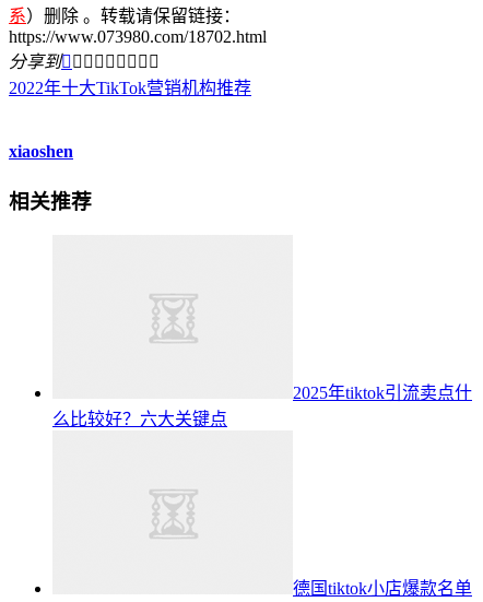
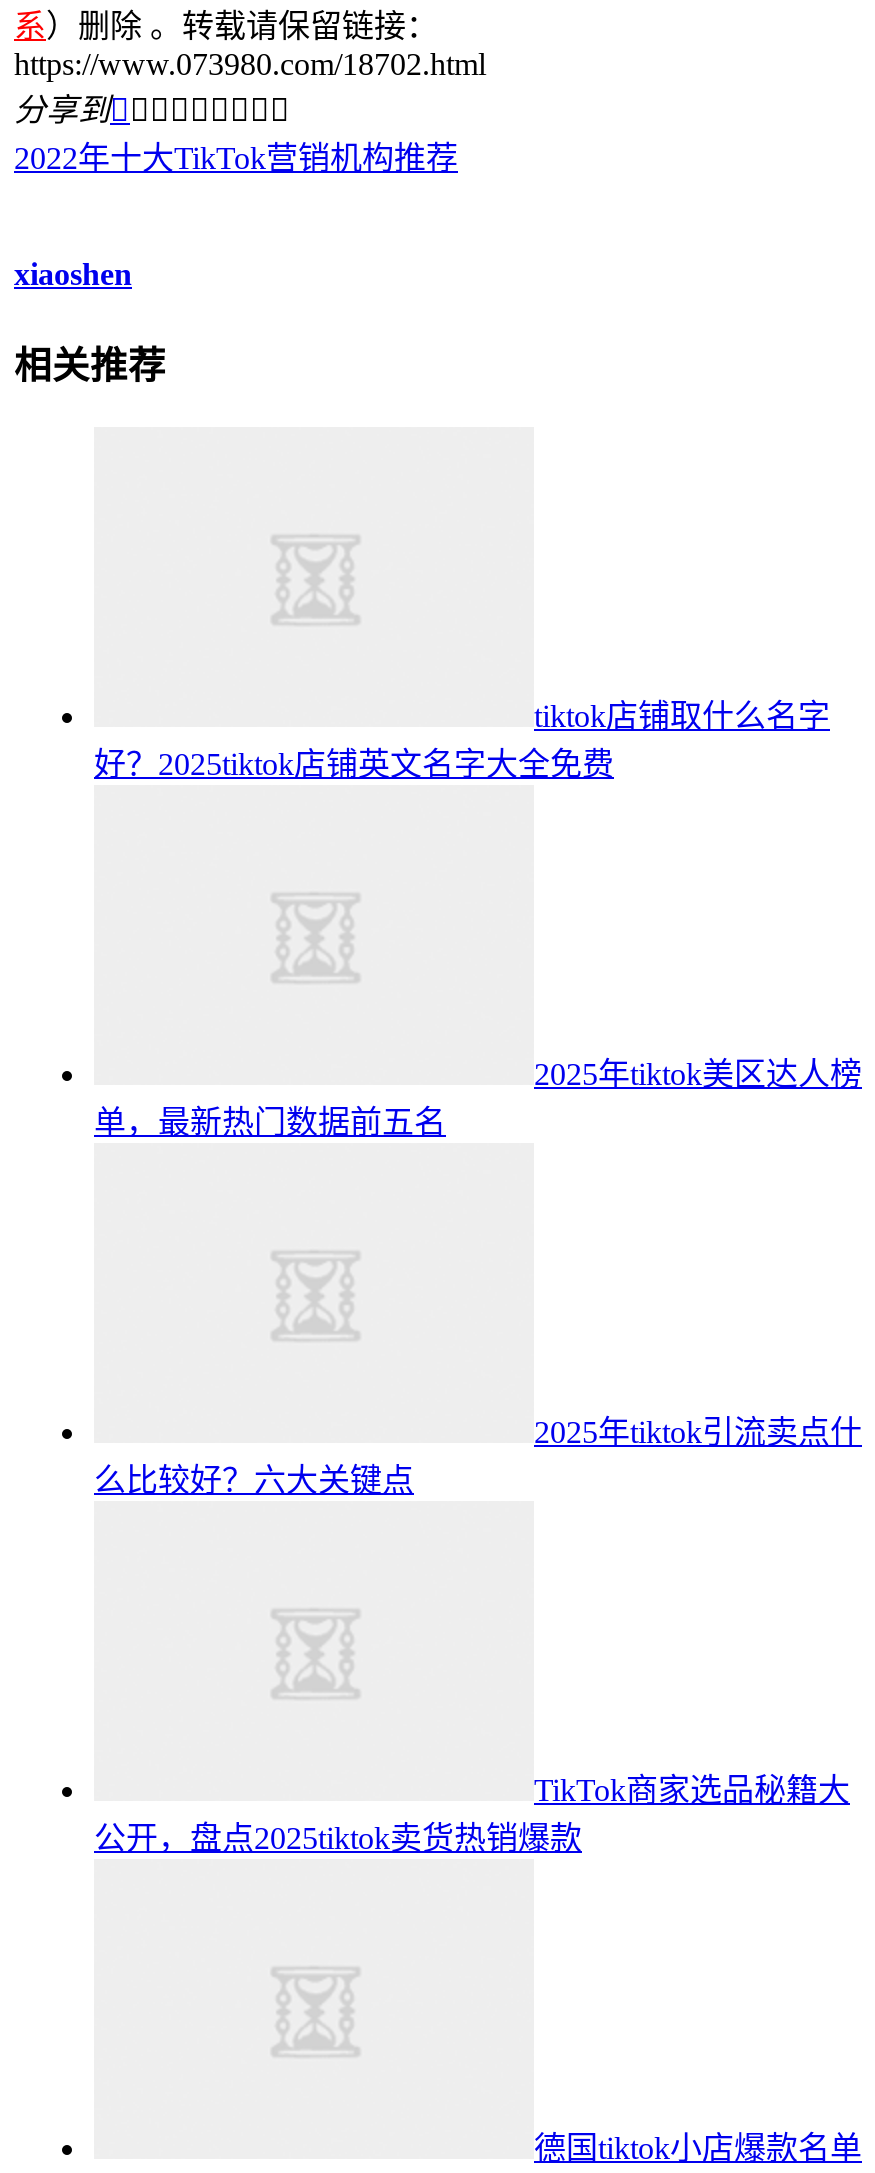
+ tiktok店铺取什么名字
+ 好？2025tiktok店铺英文名字大全免费

+ 2025年tiktok美区达人榜
+ 单，最新热门数据前五名

+ TikTok商家选品秘籍大
+ 公开，盘点2025tiktok卖货热销爆款
